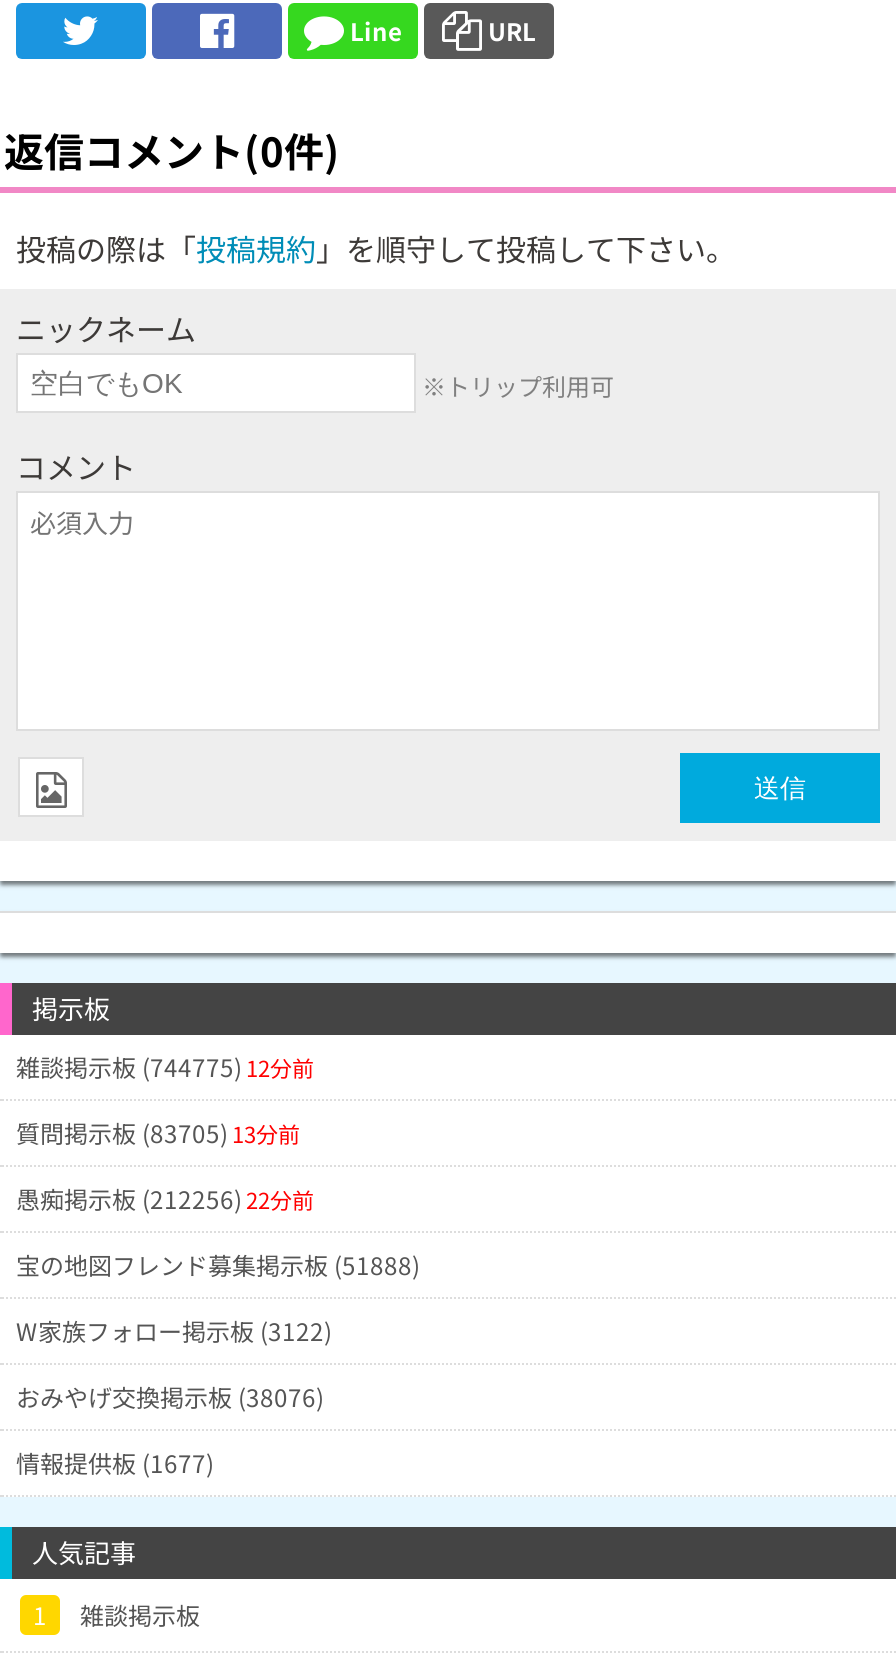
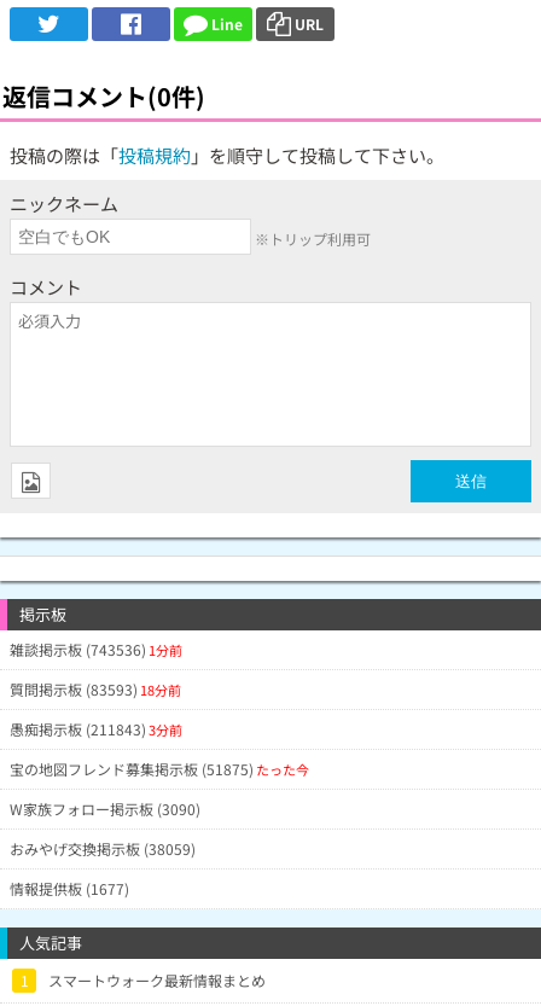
- 雑談掲示板 (744775) 12分前
+ 雑談掲示板 (743536) 1分前

- 質問掲示板 (83705) 13分前
+ 質問掲示板 (83593) 18分前

- 愚痴掲示板 (212256) 22分前
+ 愚痴掲示板 (211843) 3分前

- 宝の地図フレンド募集掲示板 (51888)
+ 宝の地図フレンド募集掲示板 (51875)たった今

- W家族フォロー掲示板 (3122)
+ W家族フォロー掲示板 (3090)

- おみやげ交換掲示板 (38076)
+ おみやげ交換掲示板 (38059)

- 雑談掲示板
+ スマートウォーク最新情報まとめ
